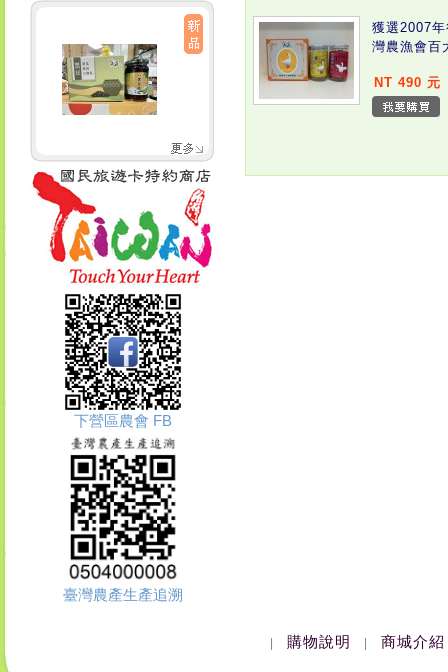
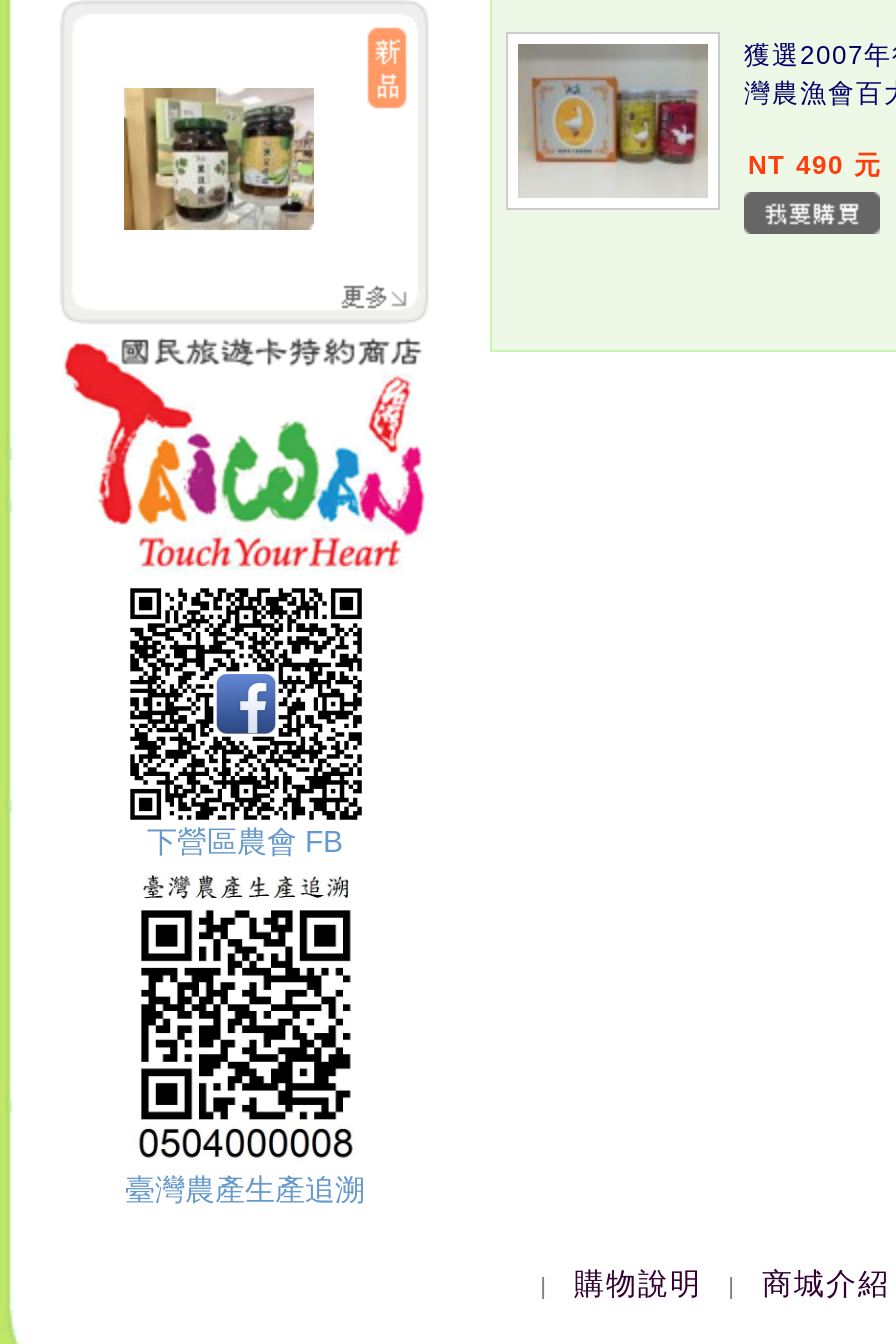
- [image]
+ [image]
